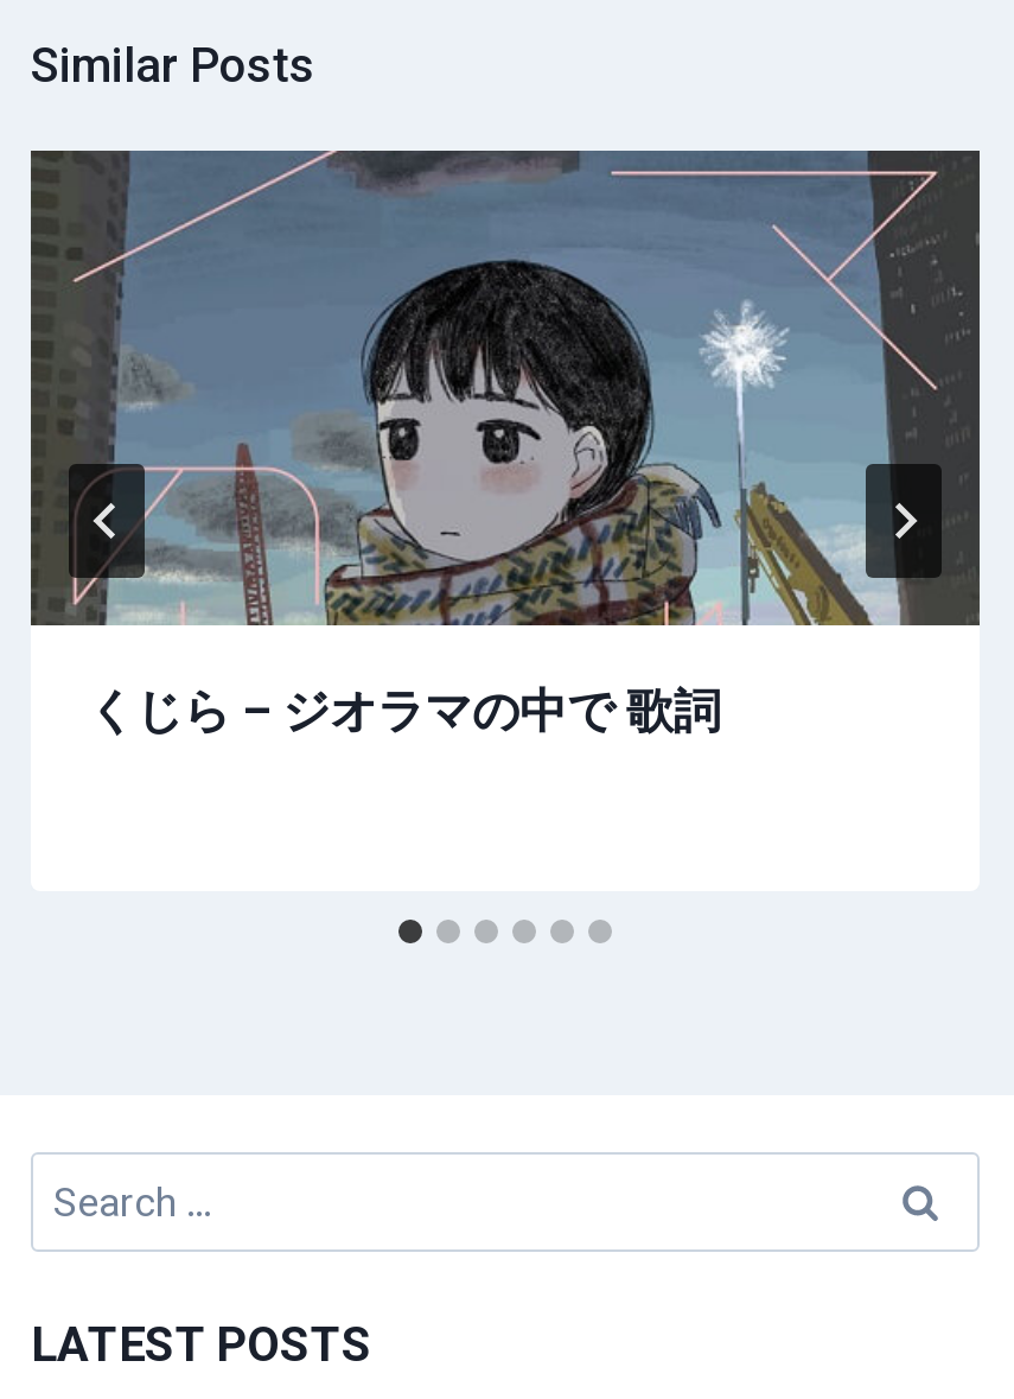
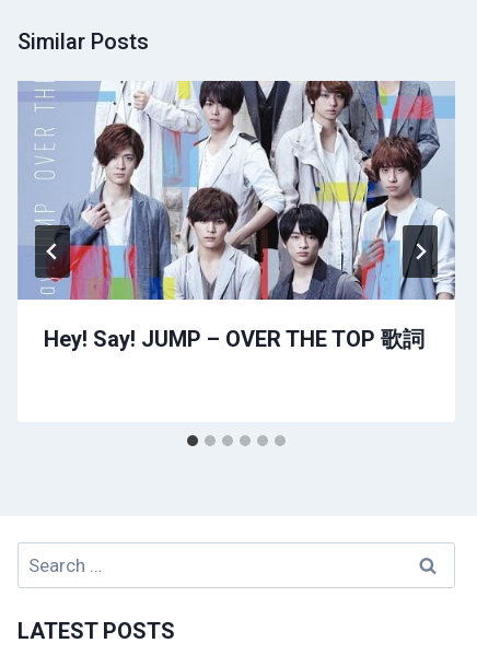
- [image]
- くじら – ジオラマの中で 歌詞
+ [image]
+ Hey! Say! JUMP – OVER THE TOP 歌詞
